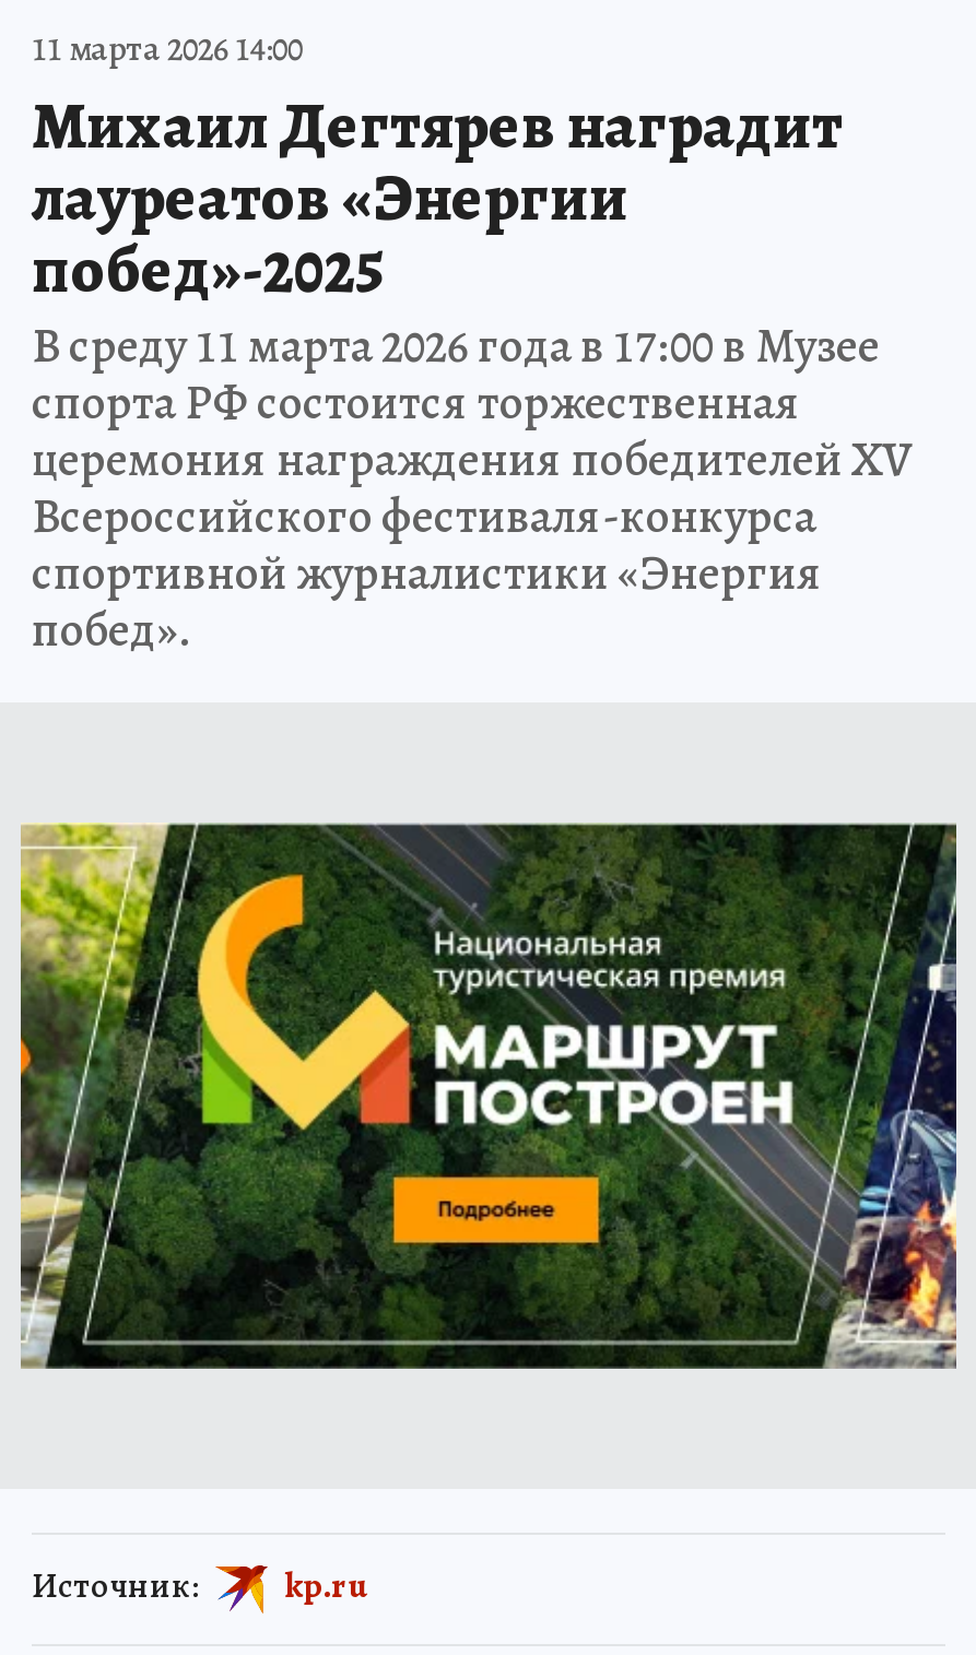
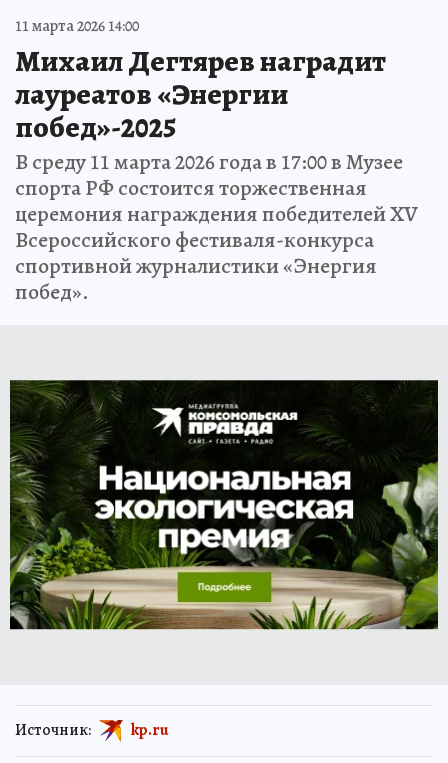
- [image]
+ [image]
